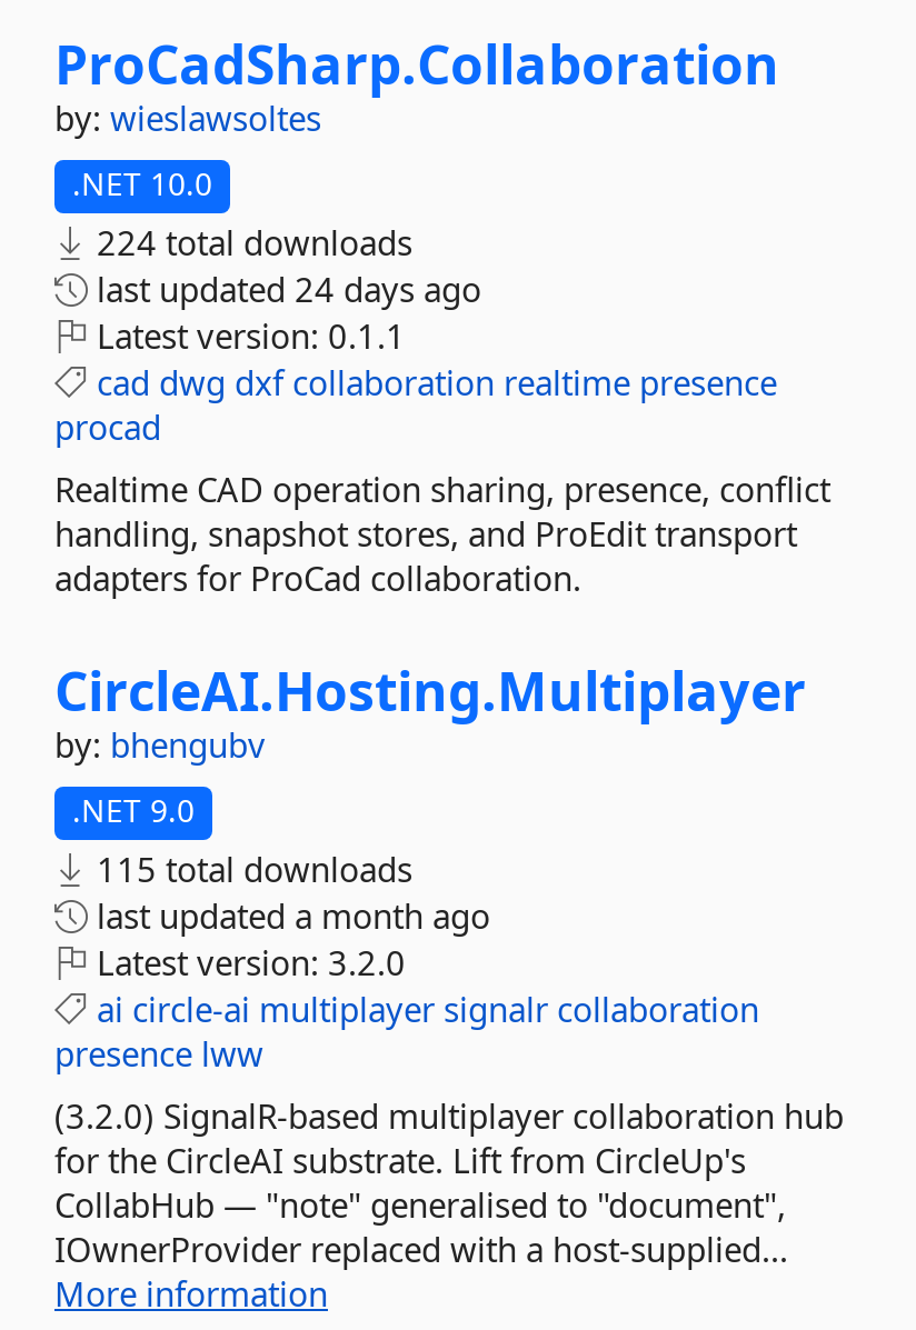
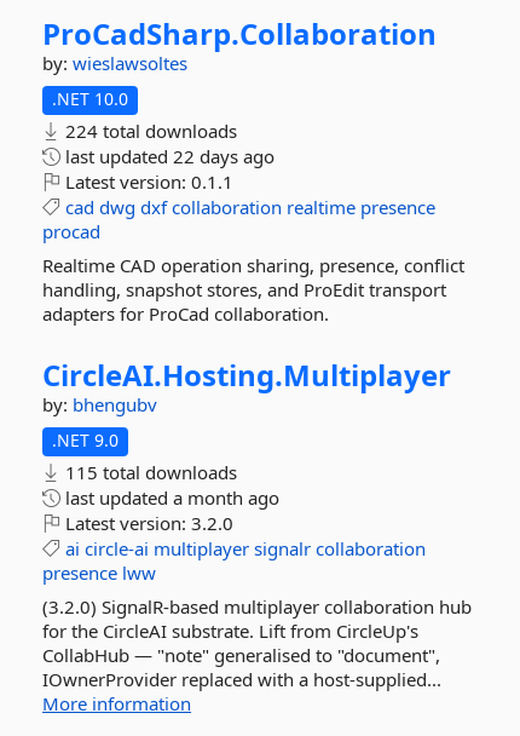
- last updated 24 days ago
+ last updated 22 days ago
